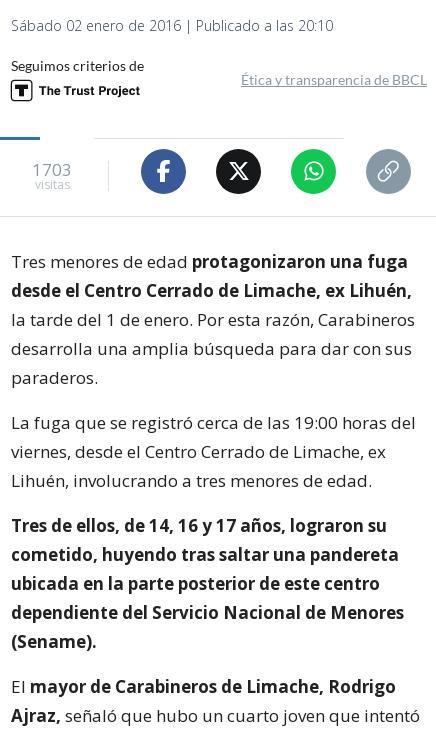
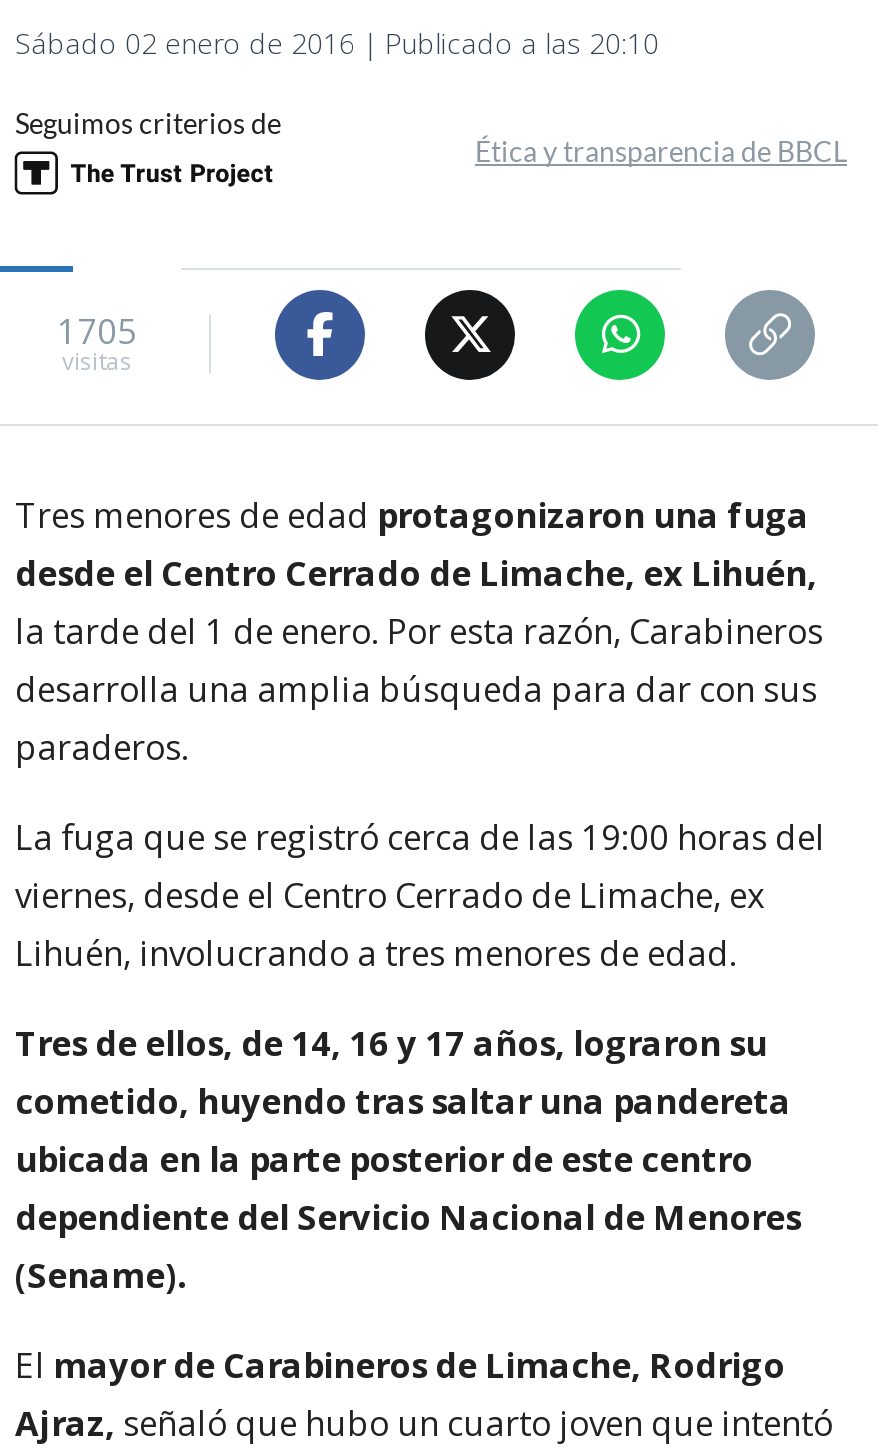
- 1703
+ 1705
